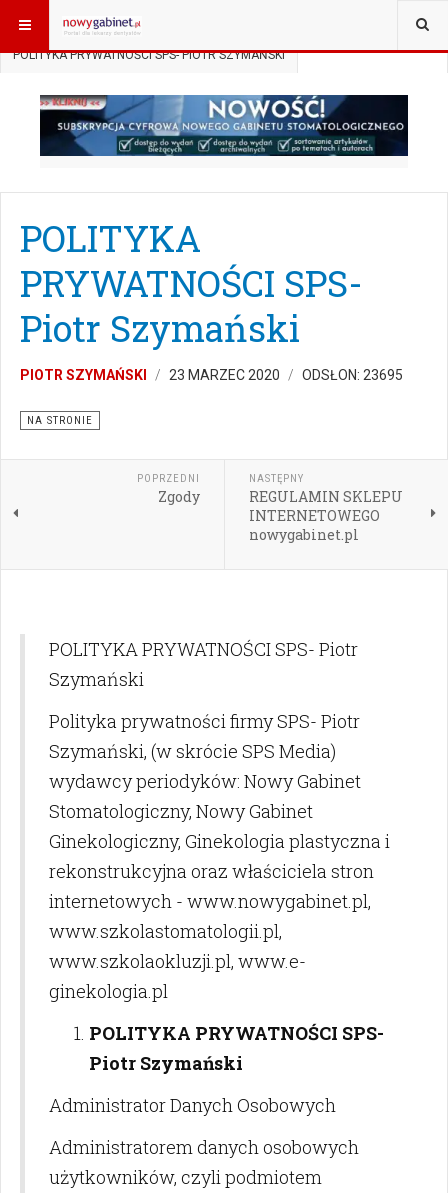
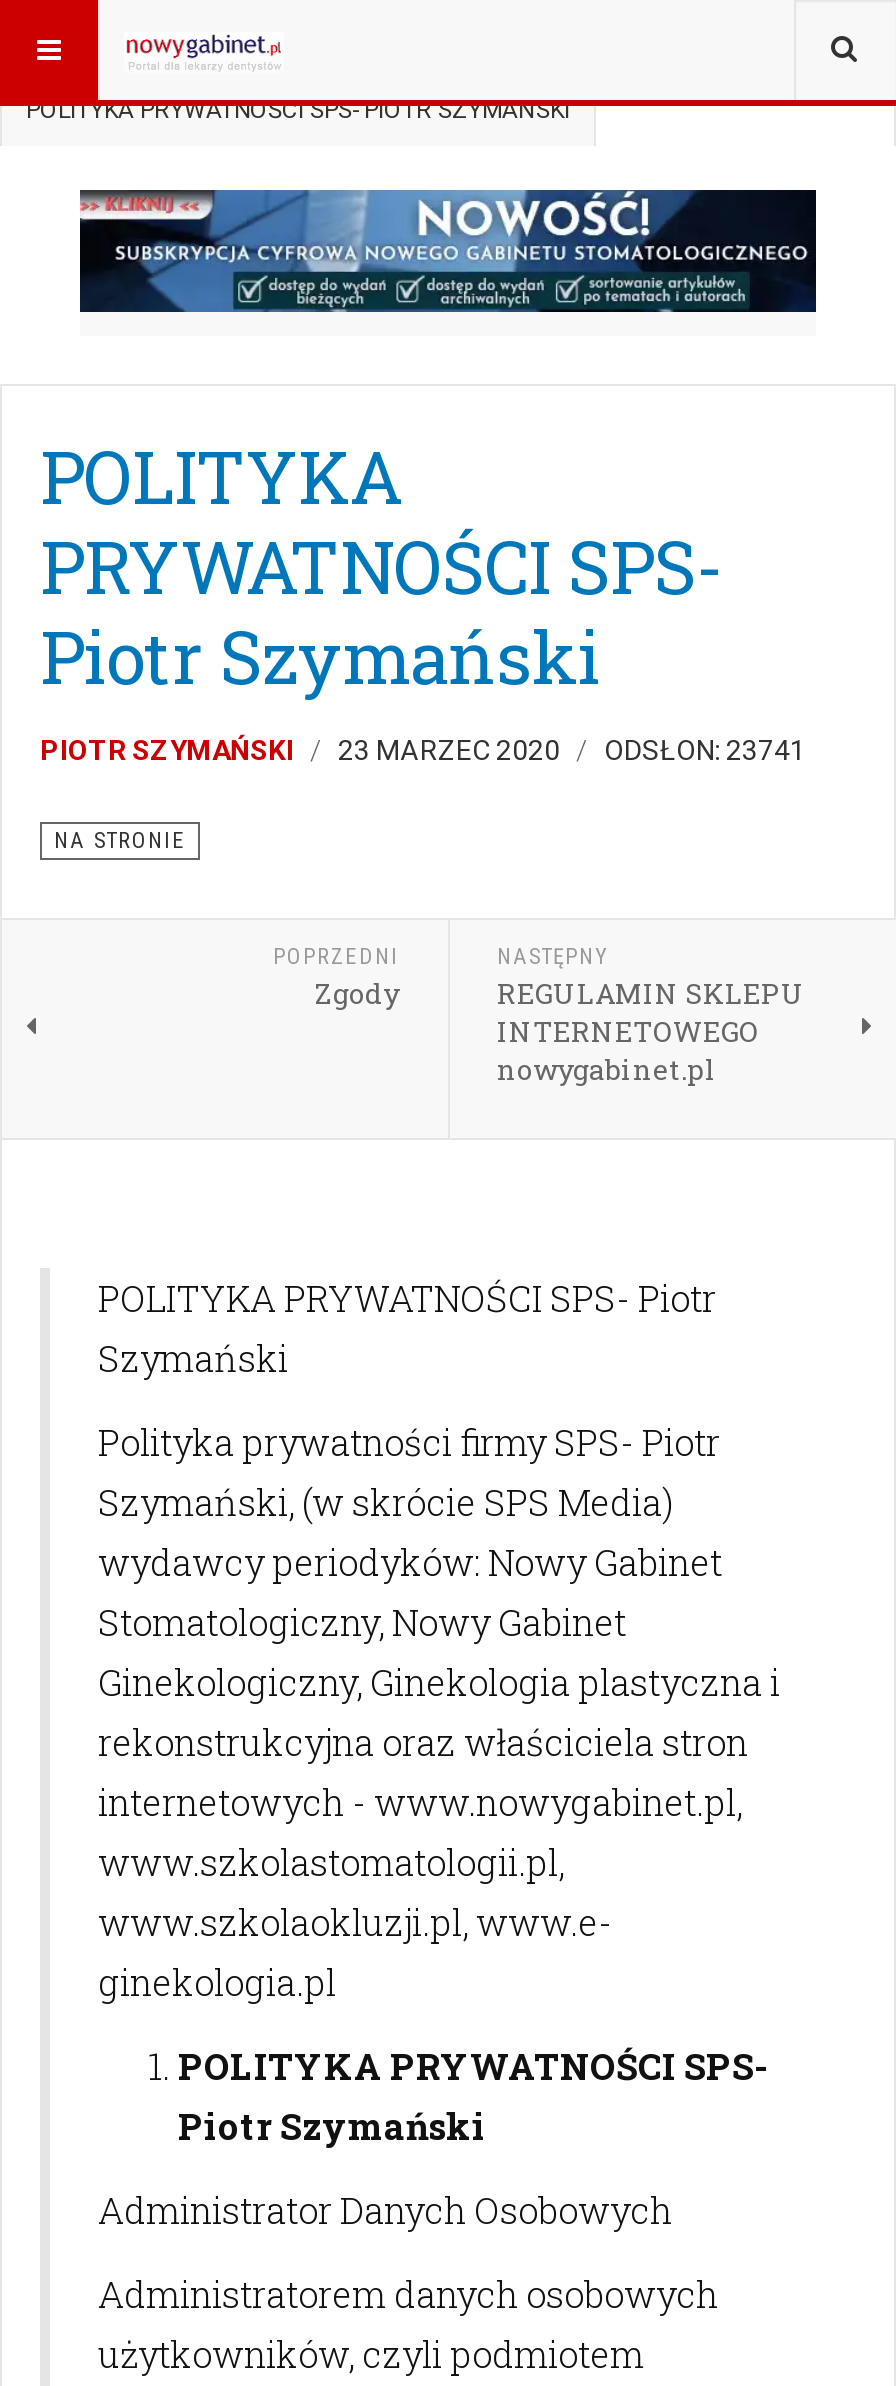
- PIOTR SZYMAŃSKI 23 MARZEC 2020 ODSŁON: 23695
+ PIOTR SZYMAŃSKI 23 MARZEC 2020 ODSŁON: 23741
